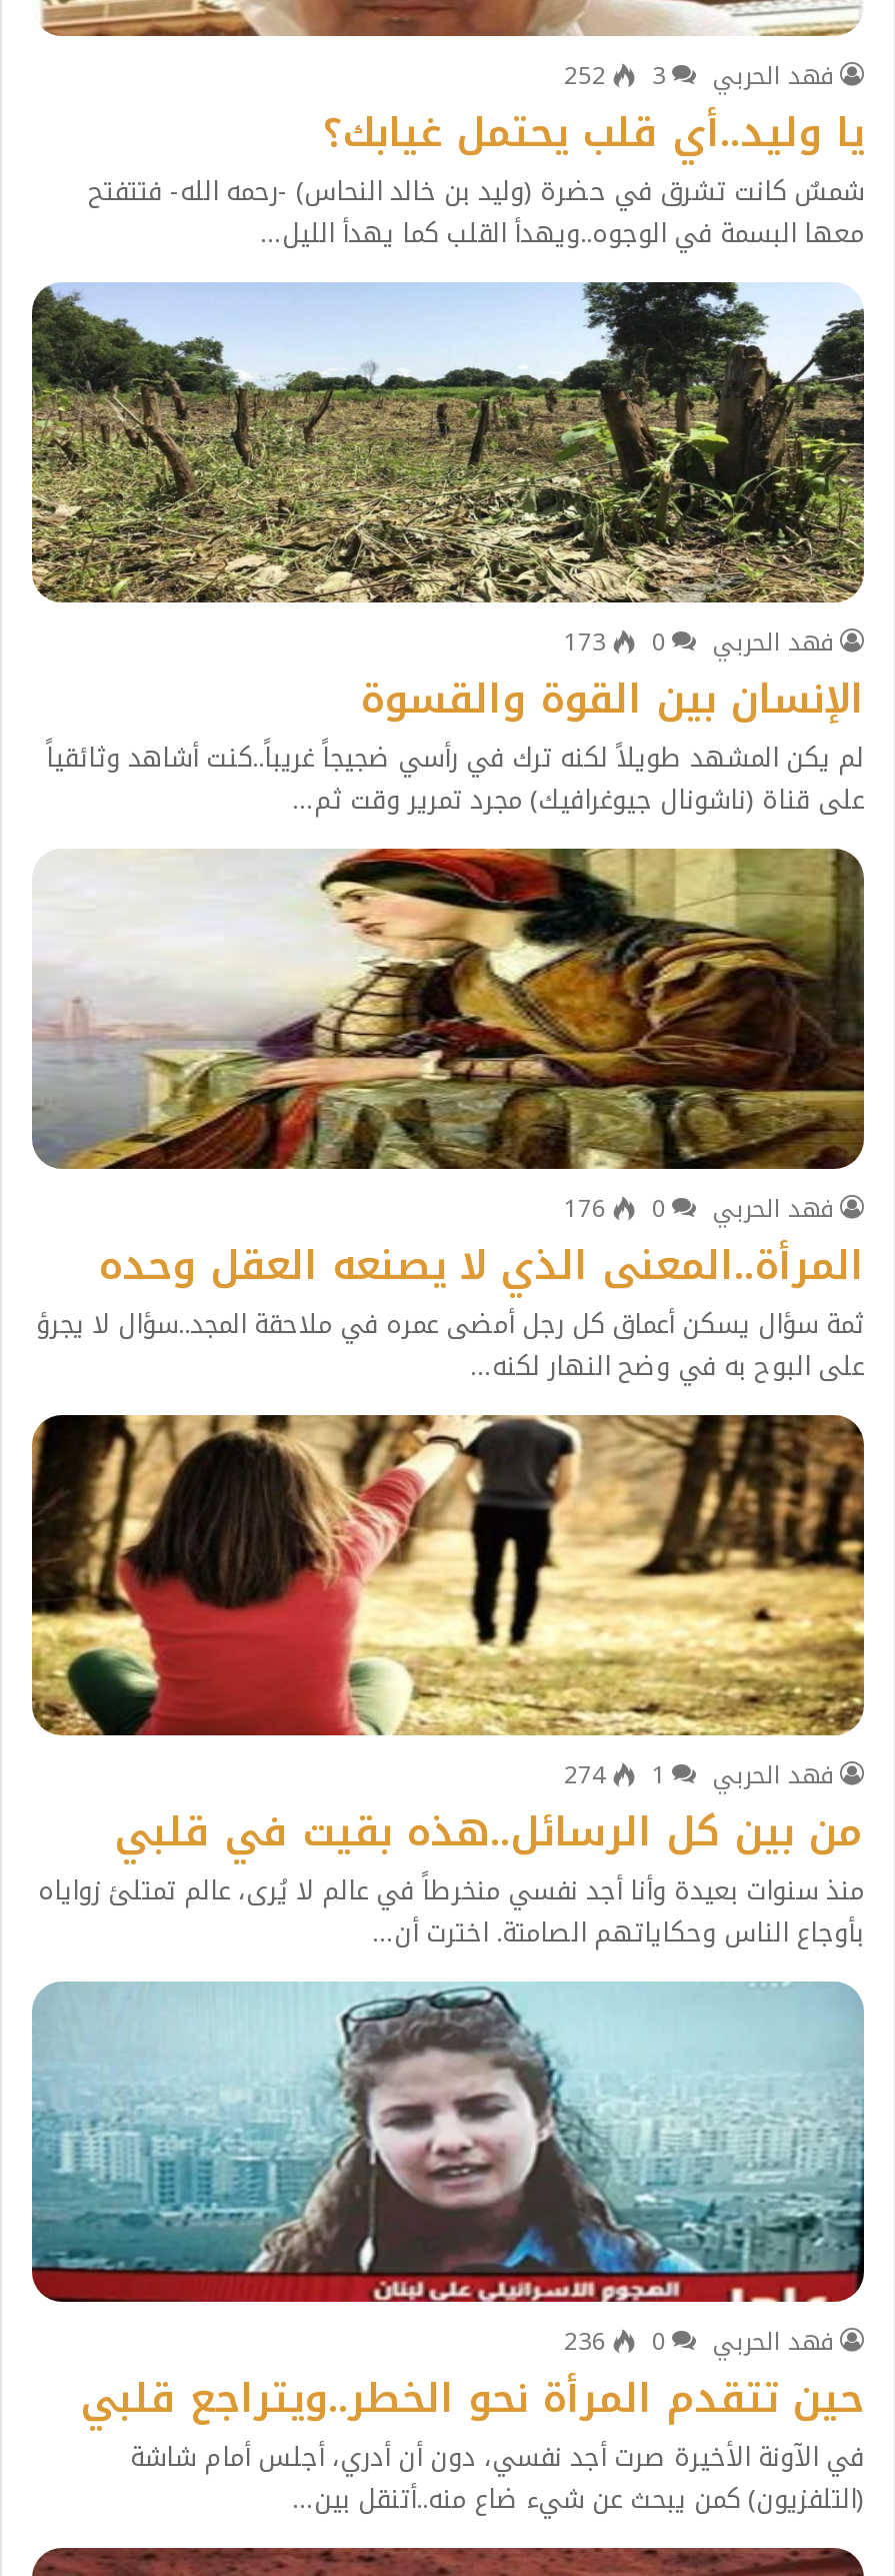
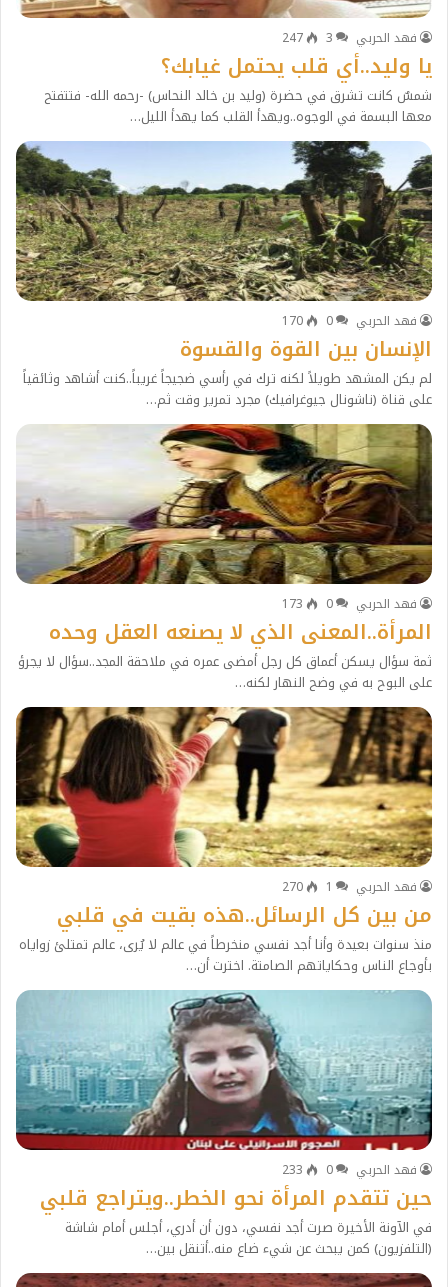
- فهد الحربي 3 252
+ فهد الحربي 3 247

- فهد الحربي 0 173
+ فهد الحربي 0 170

- فهد الحربي 0 176
+ فهد الحربي 0 173

- فهد الحربي 1 274
+ فهد الحربي 1 270

- فهد الحربي 0 236
+ فهد الحربي 0 233
